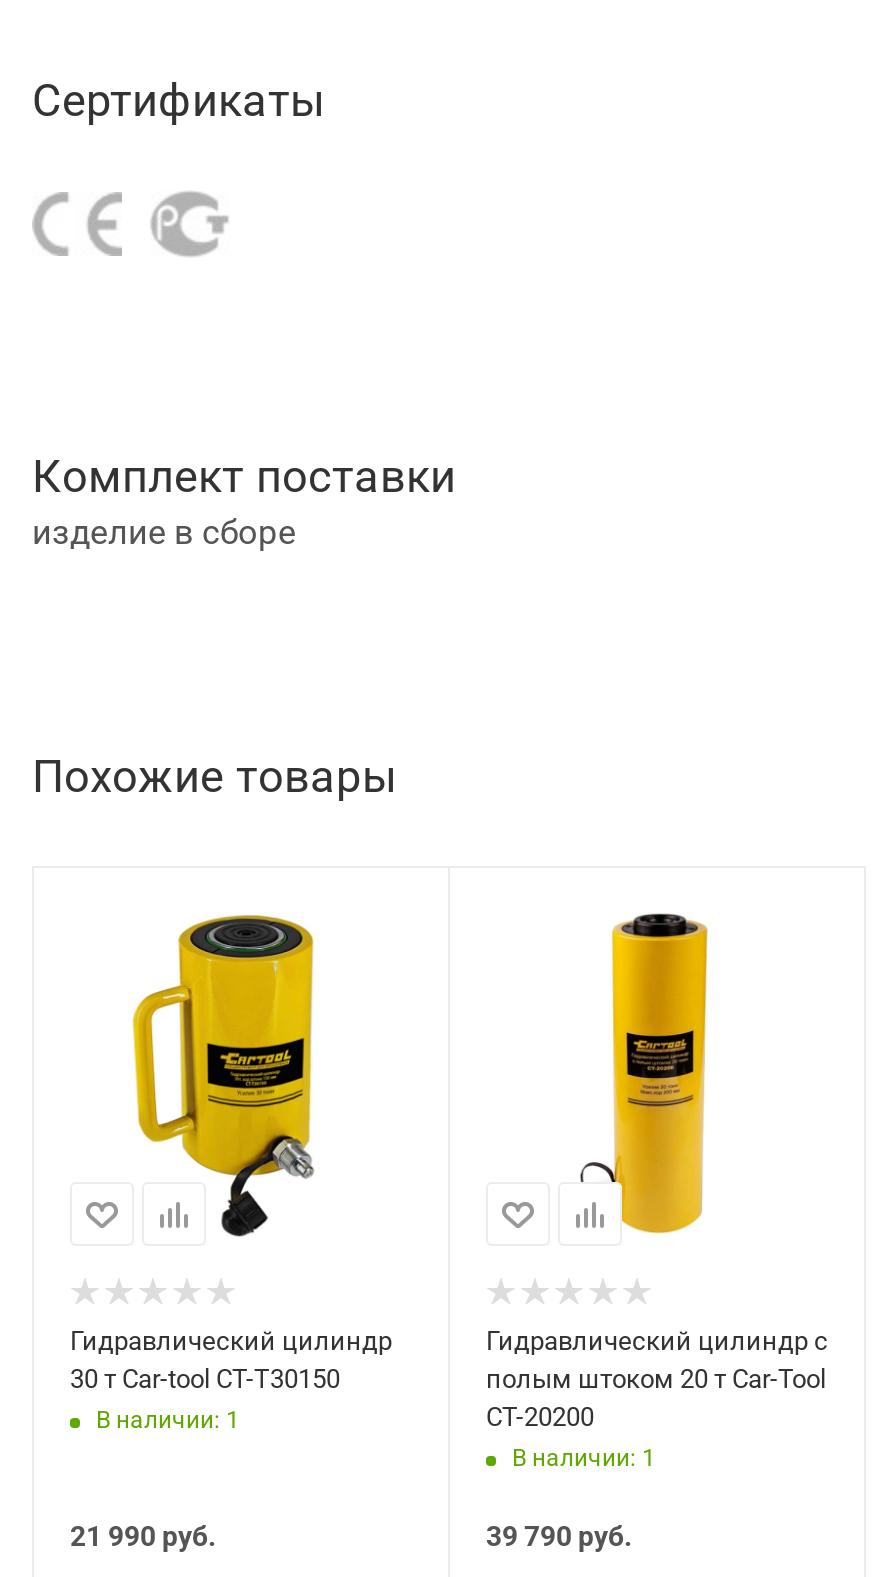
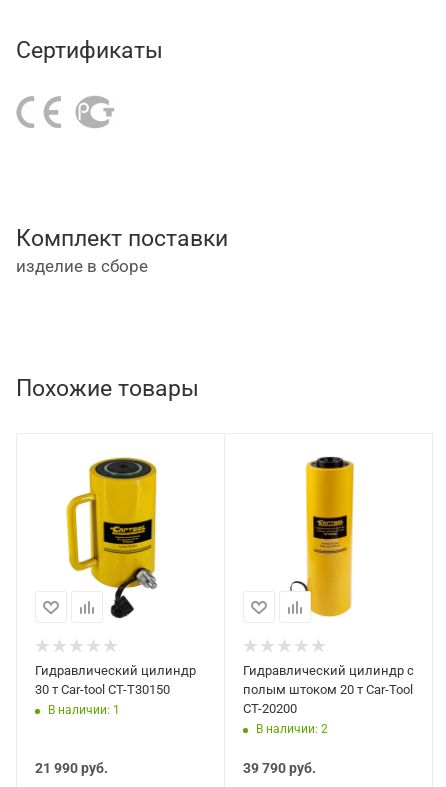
- В наличии: 1
+ В наличии: 2
